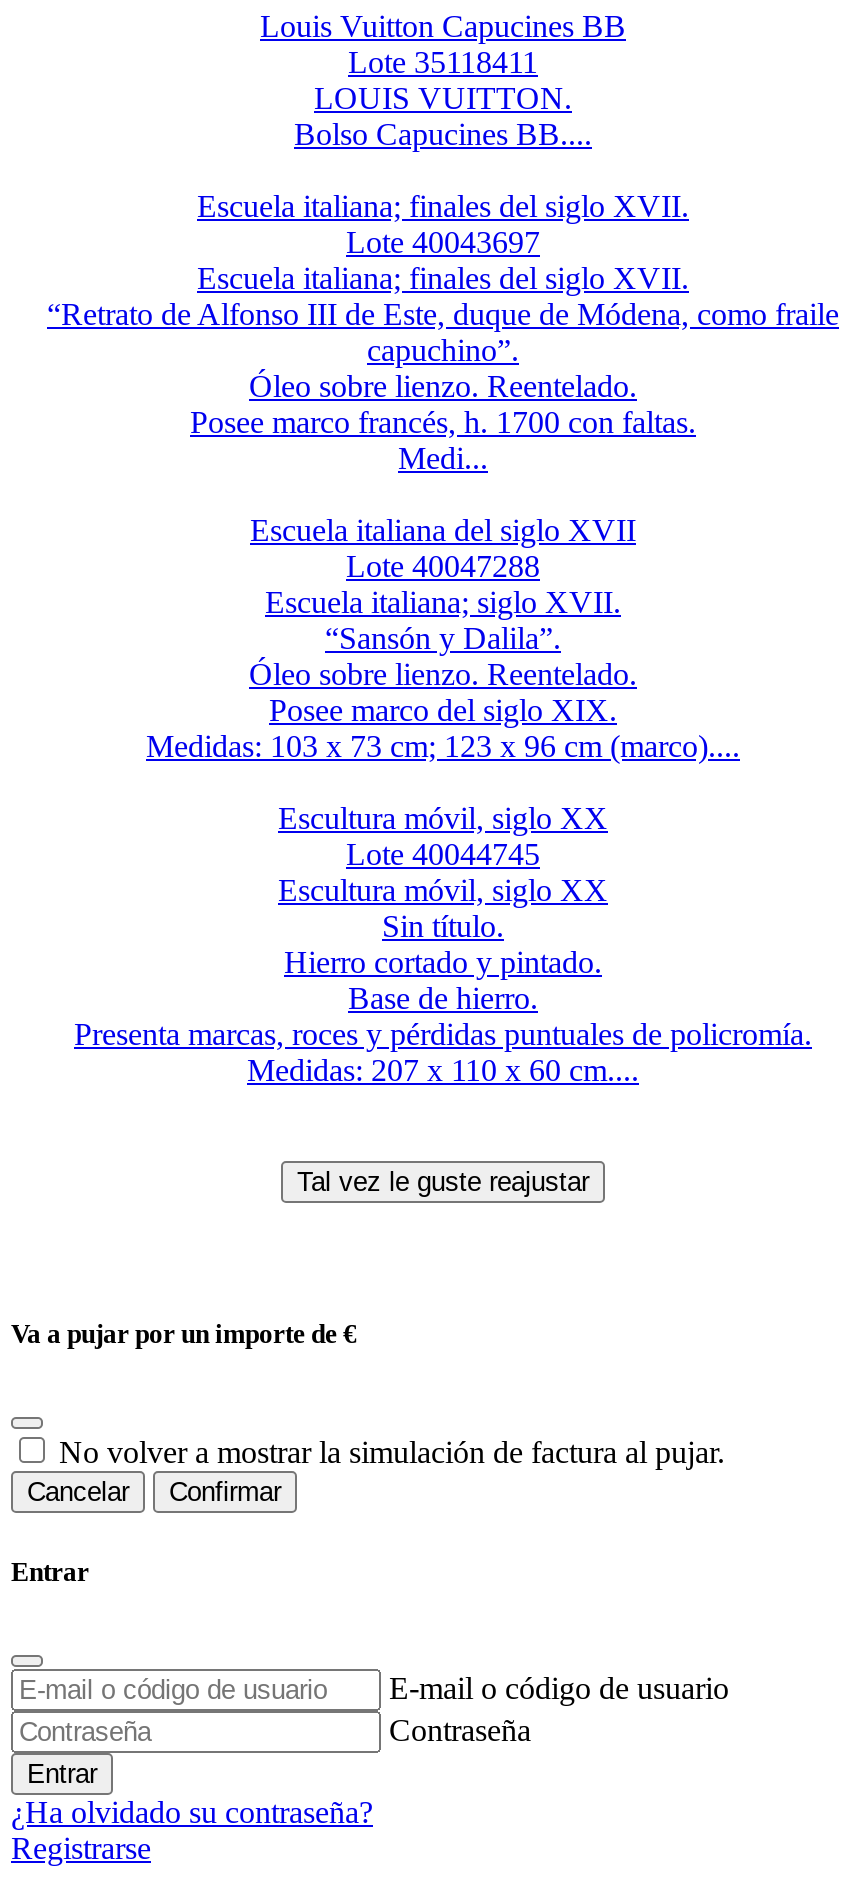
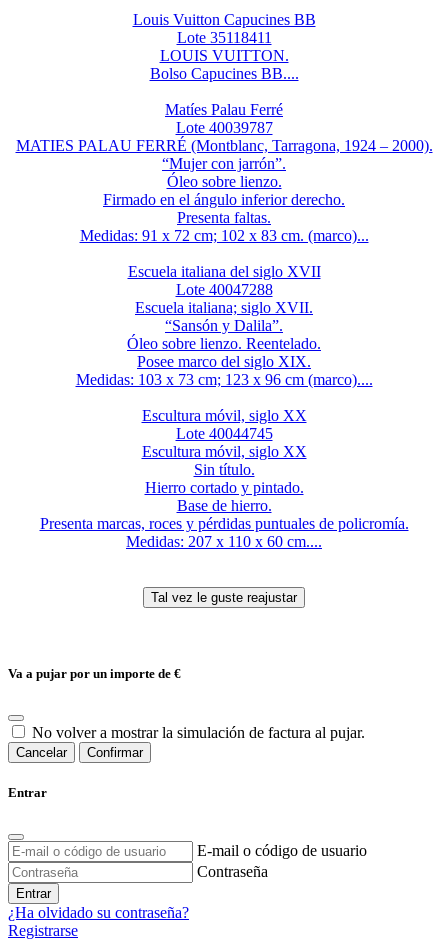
- Escuela italiana; finales del siglo XVII.
- Lote 40043697
- Escuela italiana; finales del siglo XVII.
- “Retrato de Alfonso III de Este, duque de Módena, como fraile
- capuchino”.
- Óleo sobre lienzo. Reentelado.
- Posee marco francés, h. 1700 con faltas.
- Medi...
+ Matíes Palau Ferré
+ Lote 40039787
+ MATIES PALAU FERRÉ (Montblanc, Tarragona, 1924 – 2000).
+ “Mujer con jarrón”.
+ Óleo sobre lienzo.
+ Firmado en el ángulo inferior derecho.
+ Presenta faltas.
+ Medidas: 91 x 72 cm; 102 x 83 cm. (marco)...
